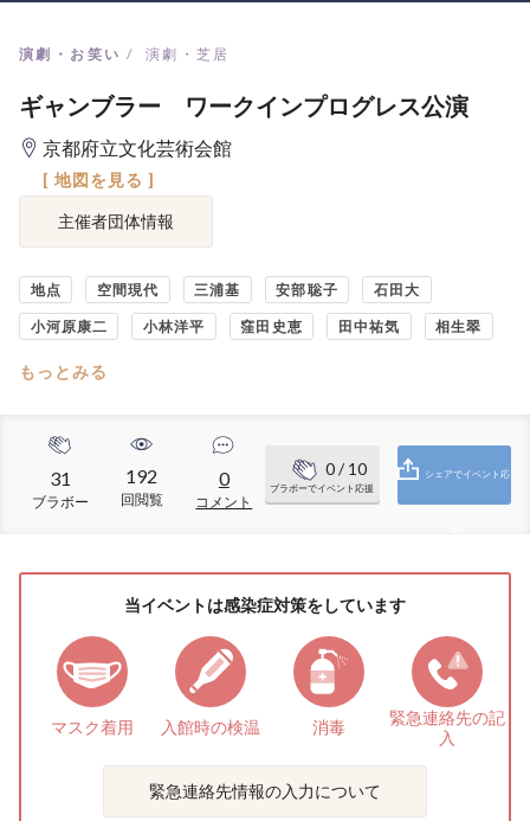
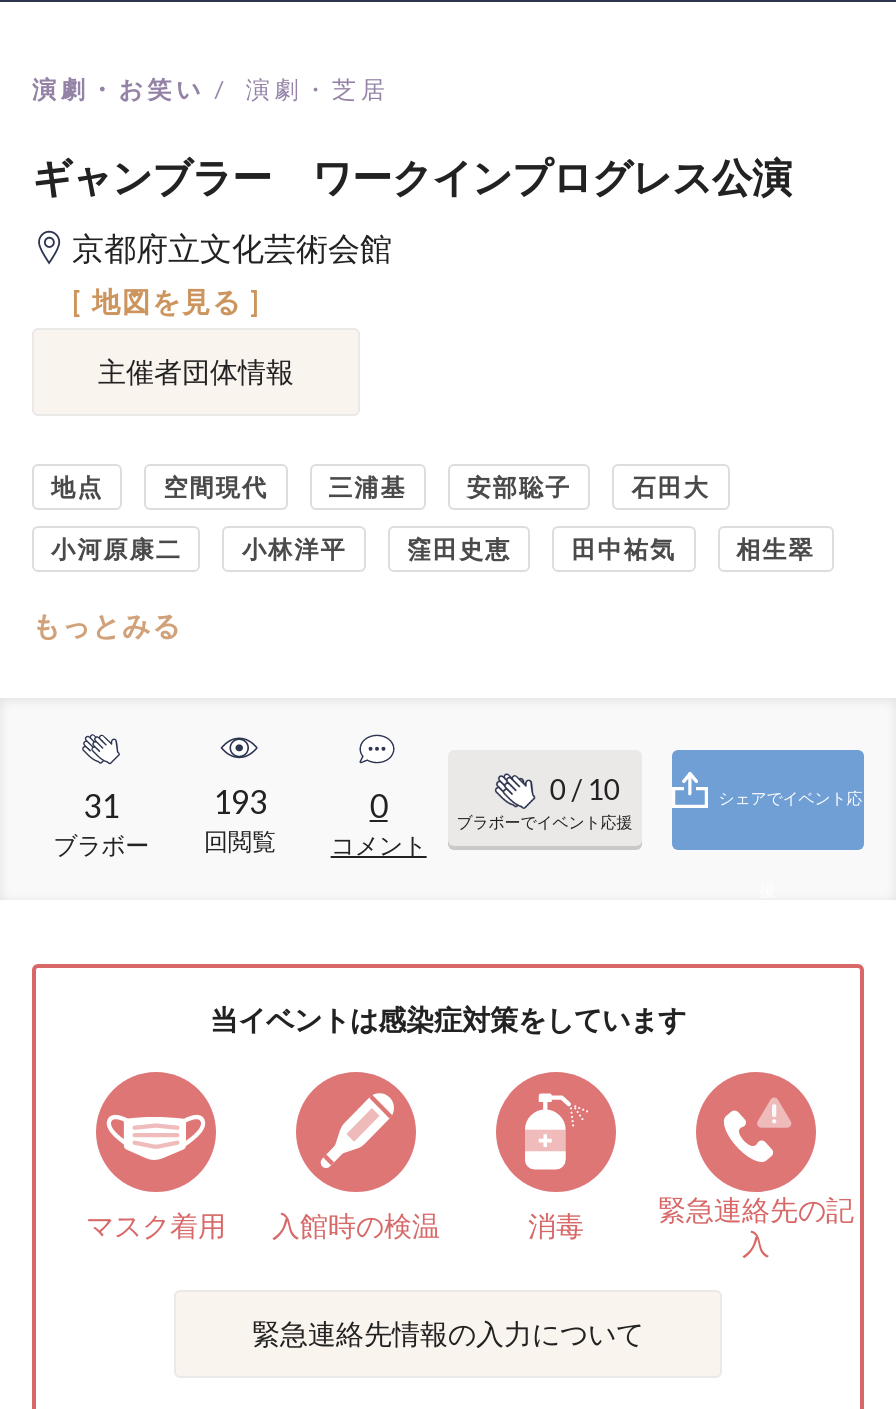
- 192
+ 193
